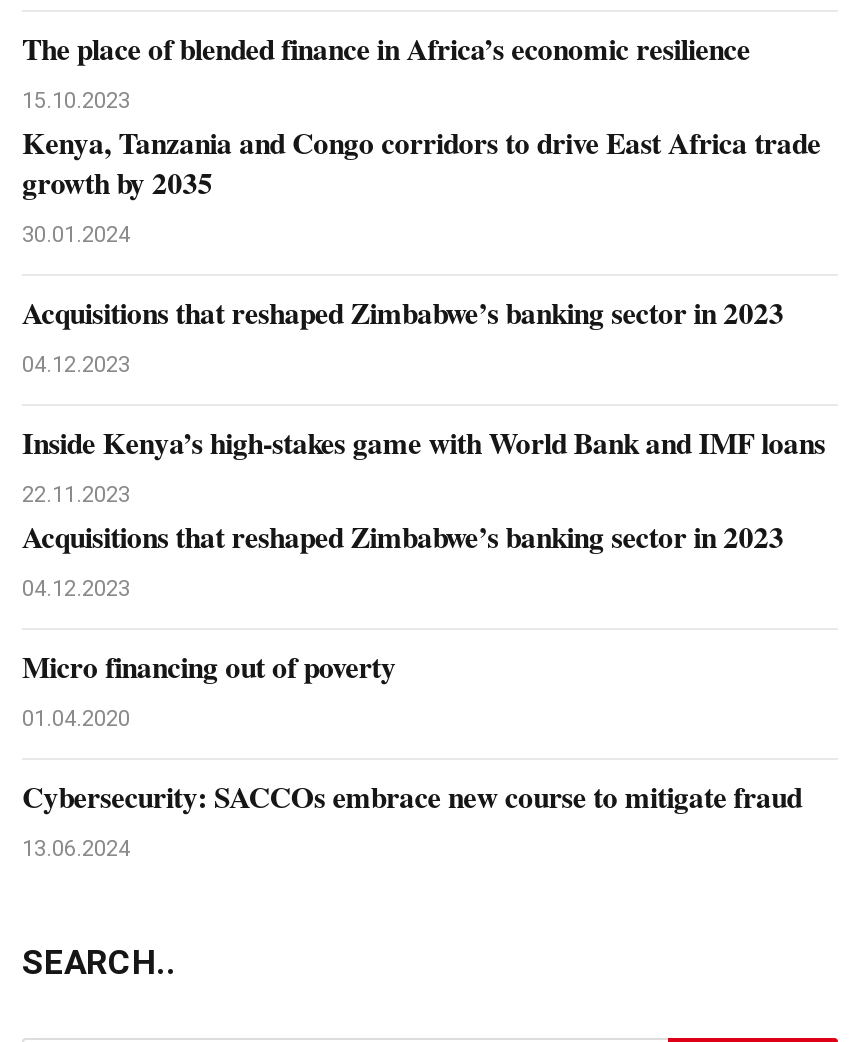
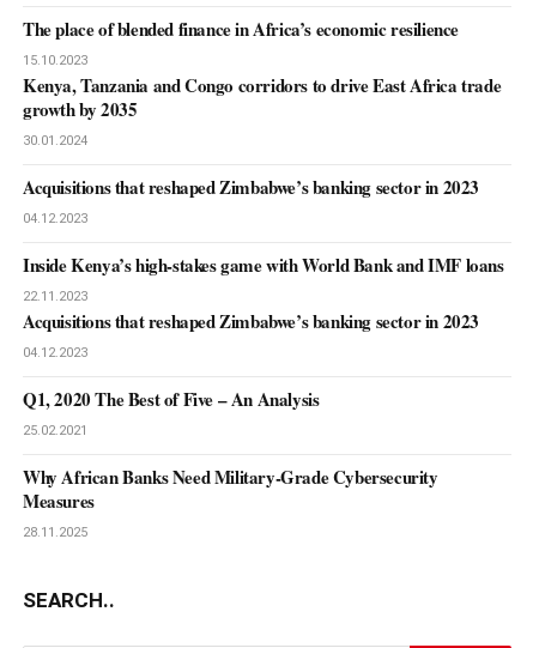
- Micro financing out of poverty
- 01.04.2020
+ Q1, 2020 The Best of Five – An Analysis
+ 25.02.2021

- Cybersecurity: SACCOs embrace new course to mitigate fraud
- 13.06.2024
+ Why African Banks Need Military-Grade Cybersecurity
+ Measures
+ 28.11.2025
